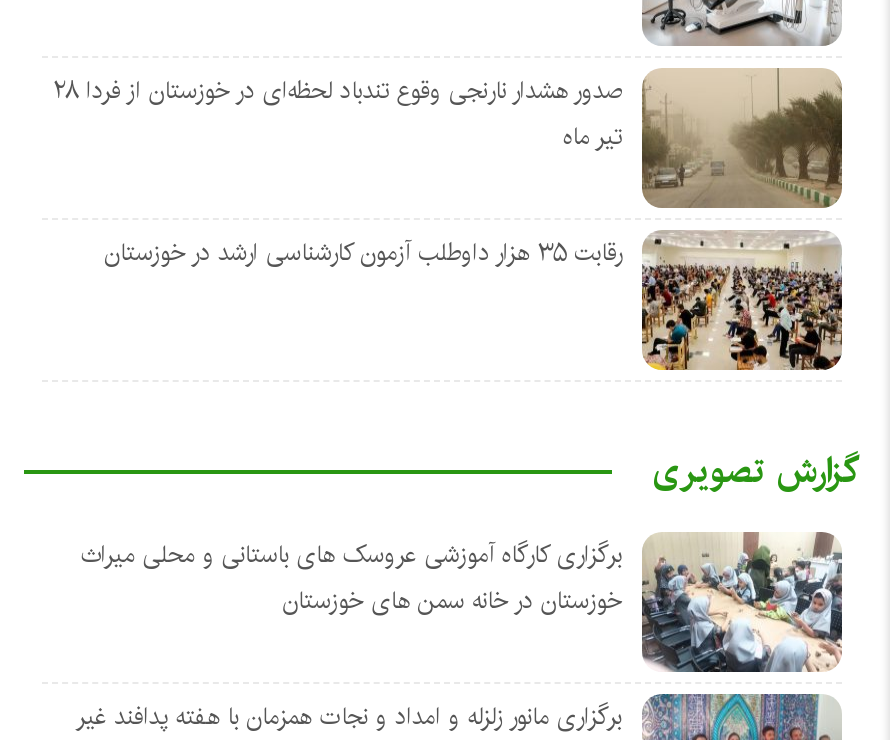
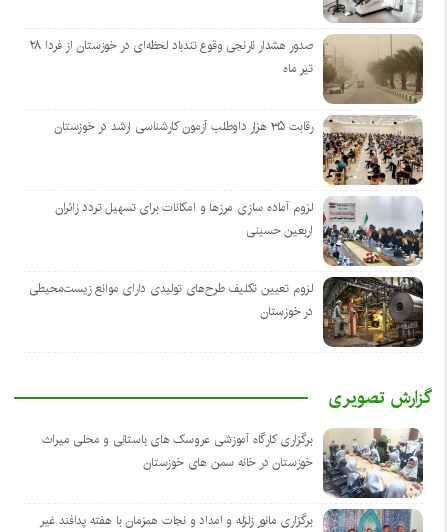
+ [image]
+ لزوم آماده سازی مرز‌ها و امکانات برای تسهیل تردد زائران
+ اربعین حسینی
+ لزوم تعیین تکلیف طرح‌های تولیدی دارای موانع زیست‌محیطی
+ در خوزستان

+ [image]
